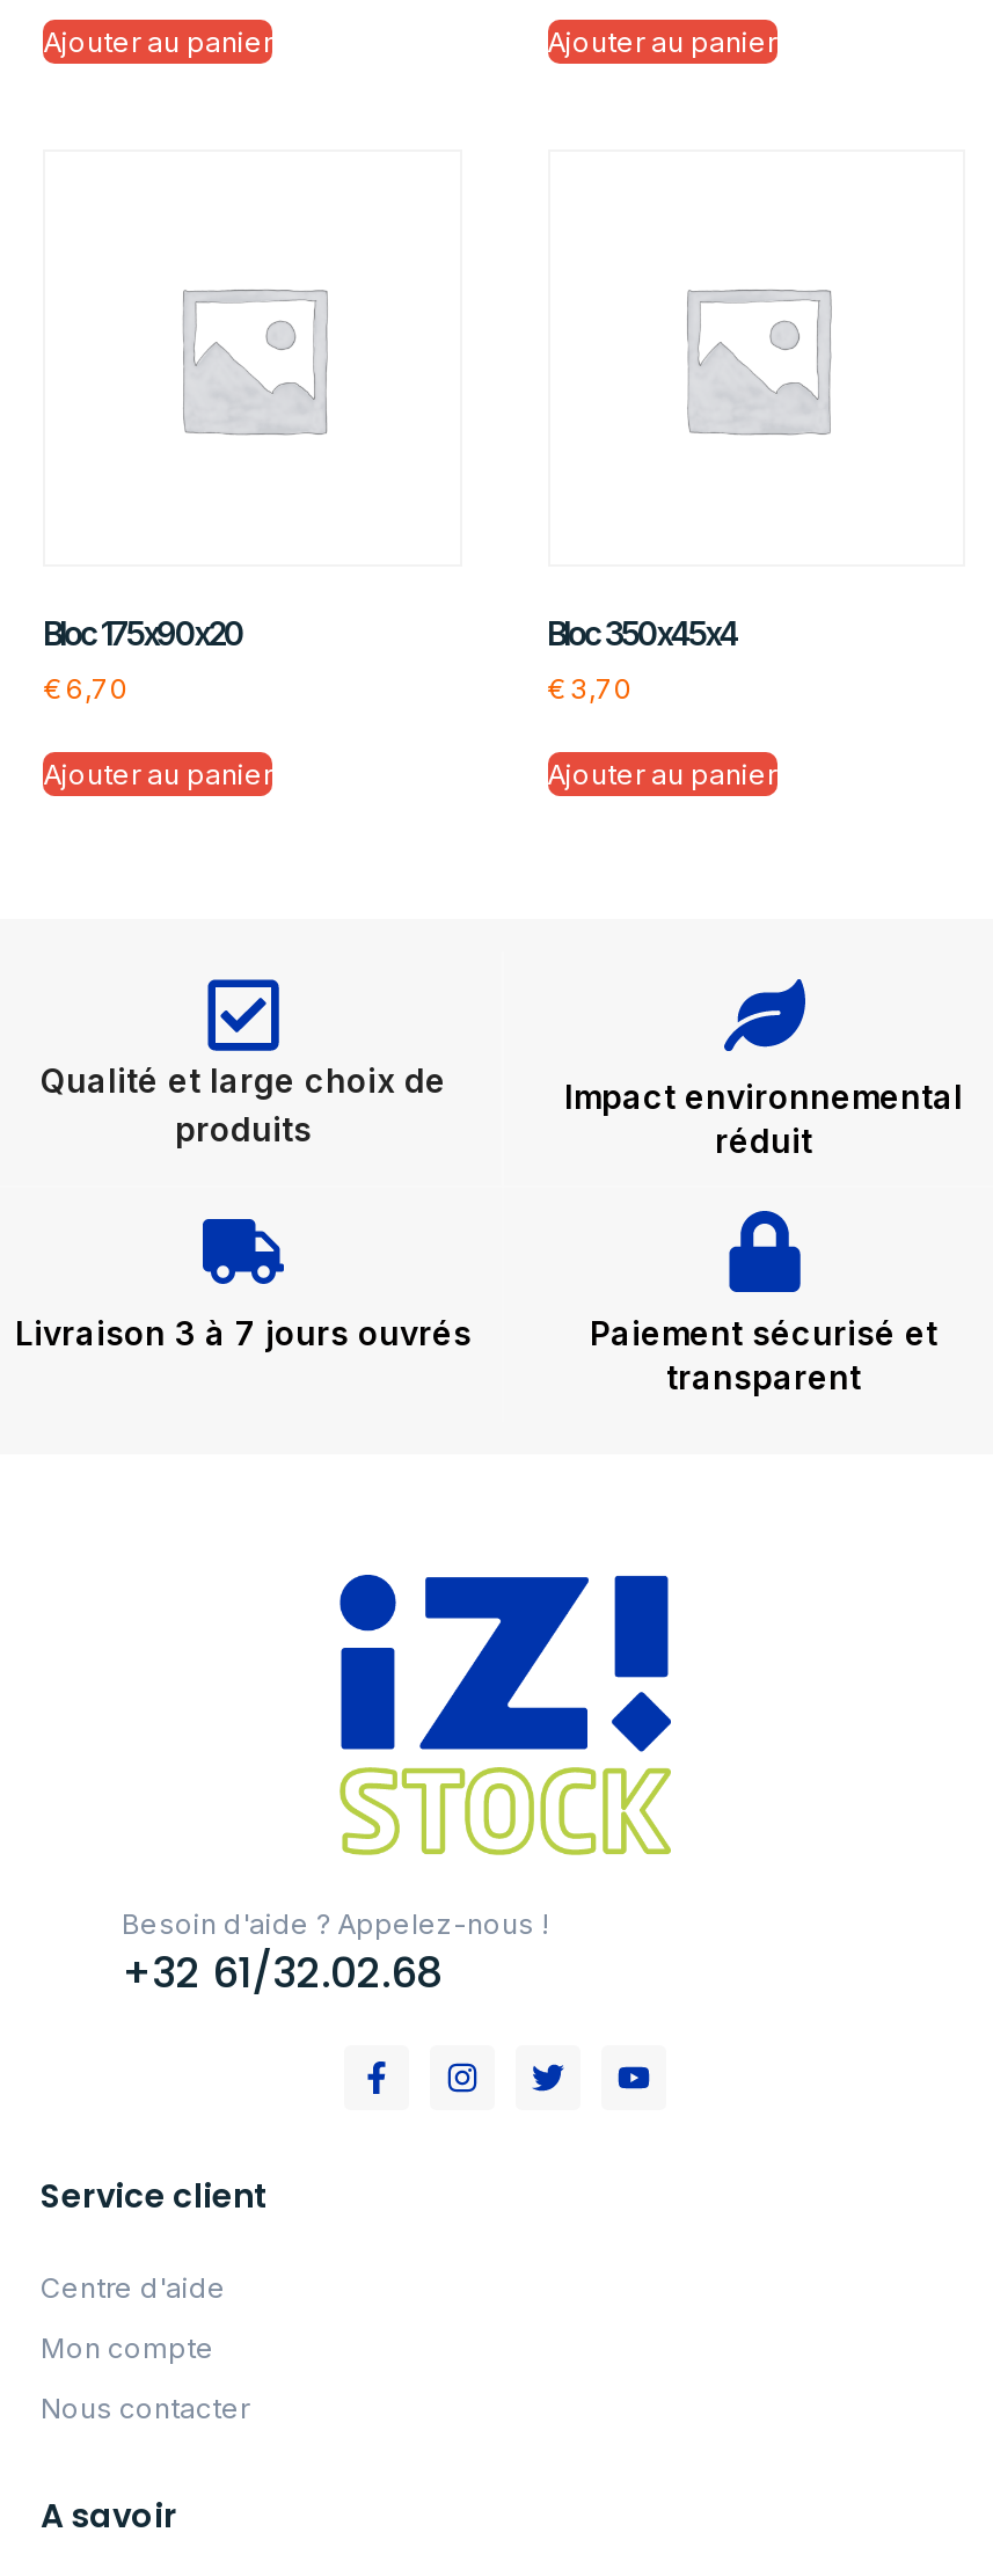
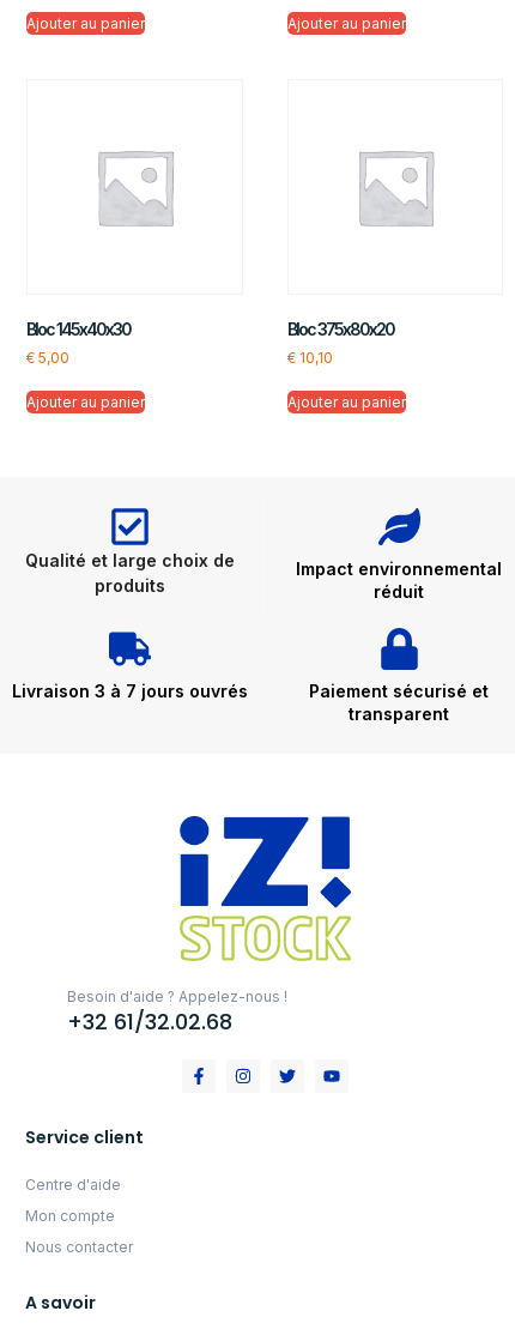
- Bloc 175x90x20
+ Bloc 145x40x30

- Bloc 350x45x4
+ Bloc 375x80x20

- €6,70
+ €5,00

- €3,70
+ €10,10
